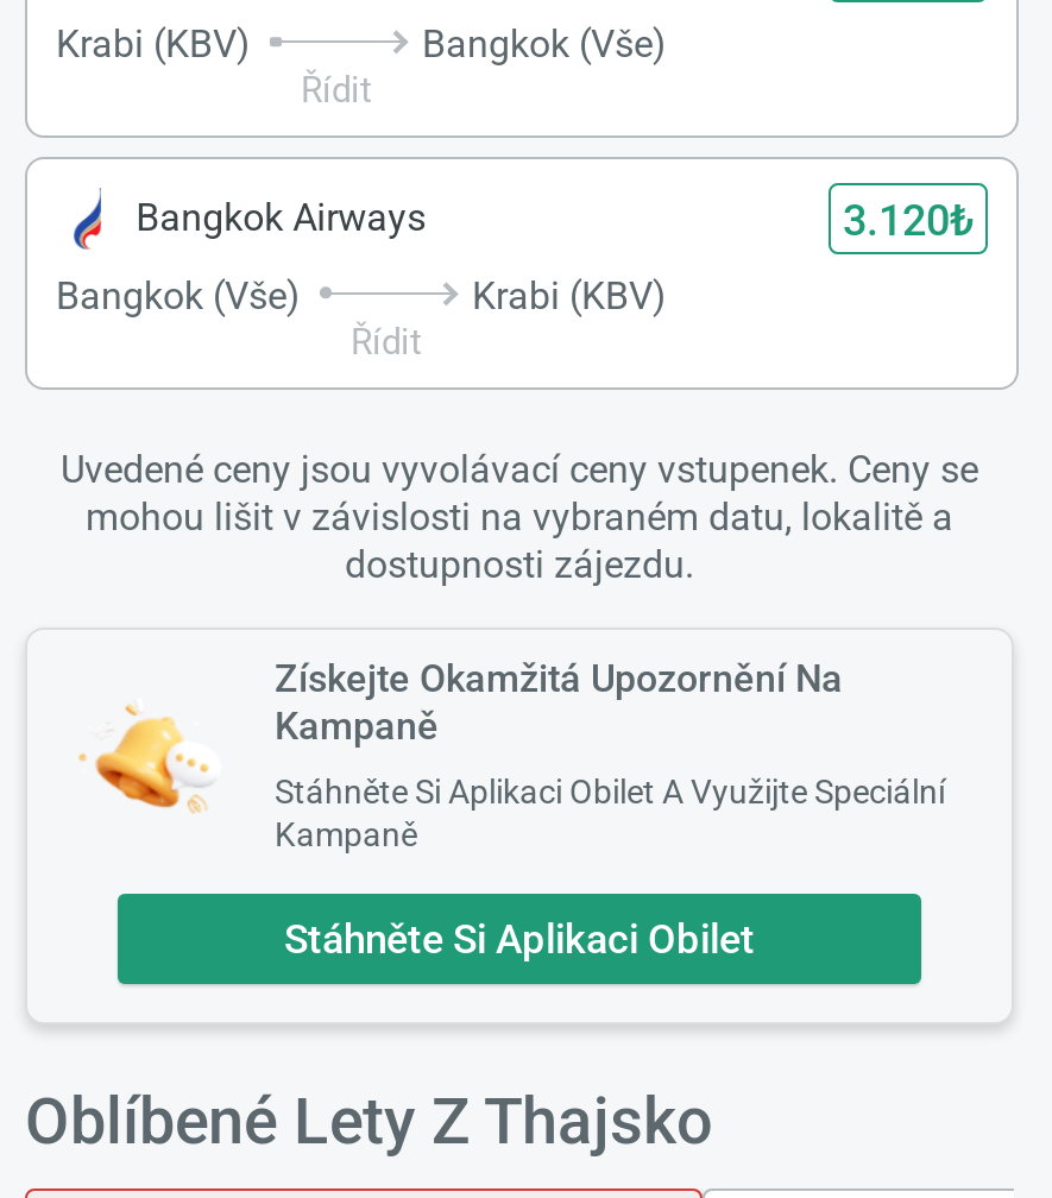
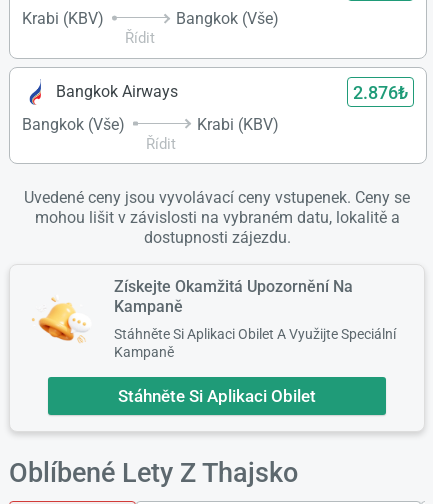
- 3.120₺
+ 2.876₺
